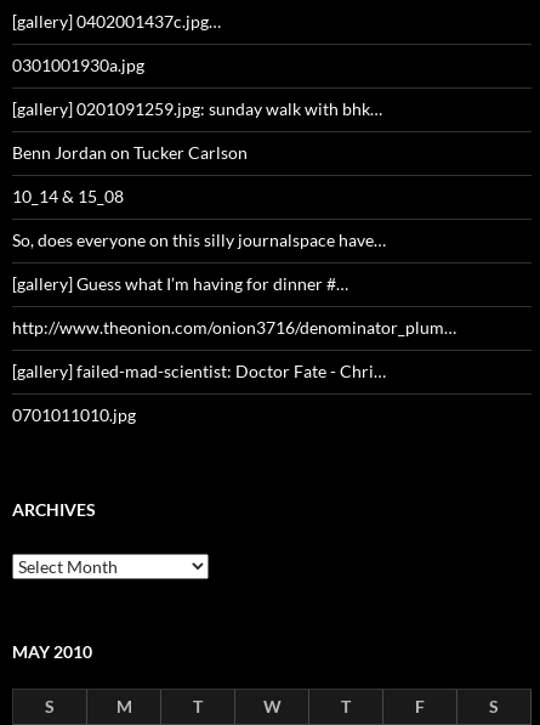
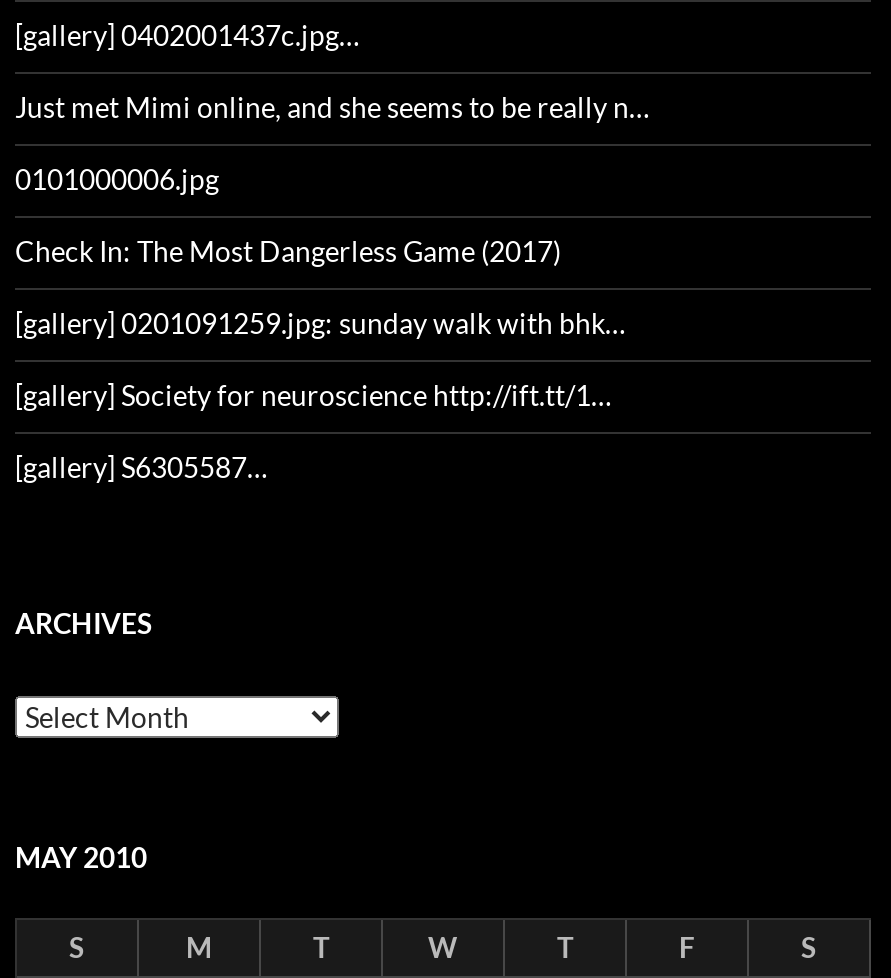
- 0301001930a.jpg
+ Just met Mimi online, and she seems to be really n…
+ 0101000006.jpg
+ Check In: The Most Dangerless Game (2017)

moved down: [gallery] 0201091259.jpg: sunday walk with bhk…

- Benn Jordan on Tucker Carlson
- 10_14 & 15_08
- So, does everyone on this silly journalspace have…
- [gallery] Guess what I’m having for dinner #…
- http://www.theonion.com/onion3716/denominator_plum…
- [gallery] failed-mad-scientist: Doctor Fate - Chri…
- 0701011010.jpg
+ [gallery] Society for neuroscience http://ift.tt/1…
+ [gallery] S6305587…
